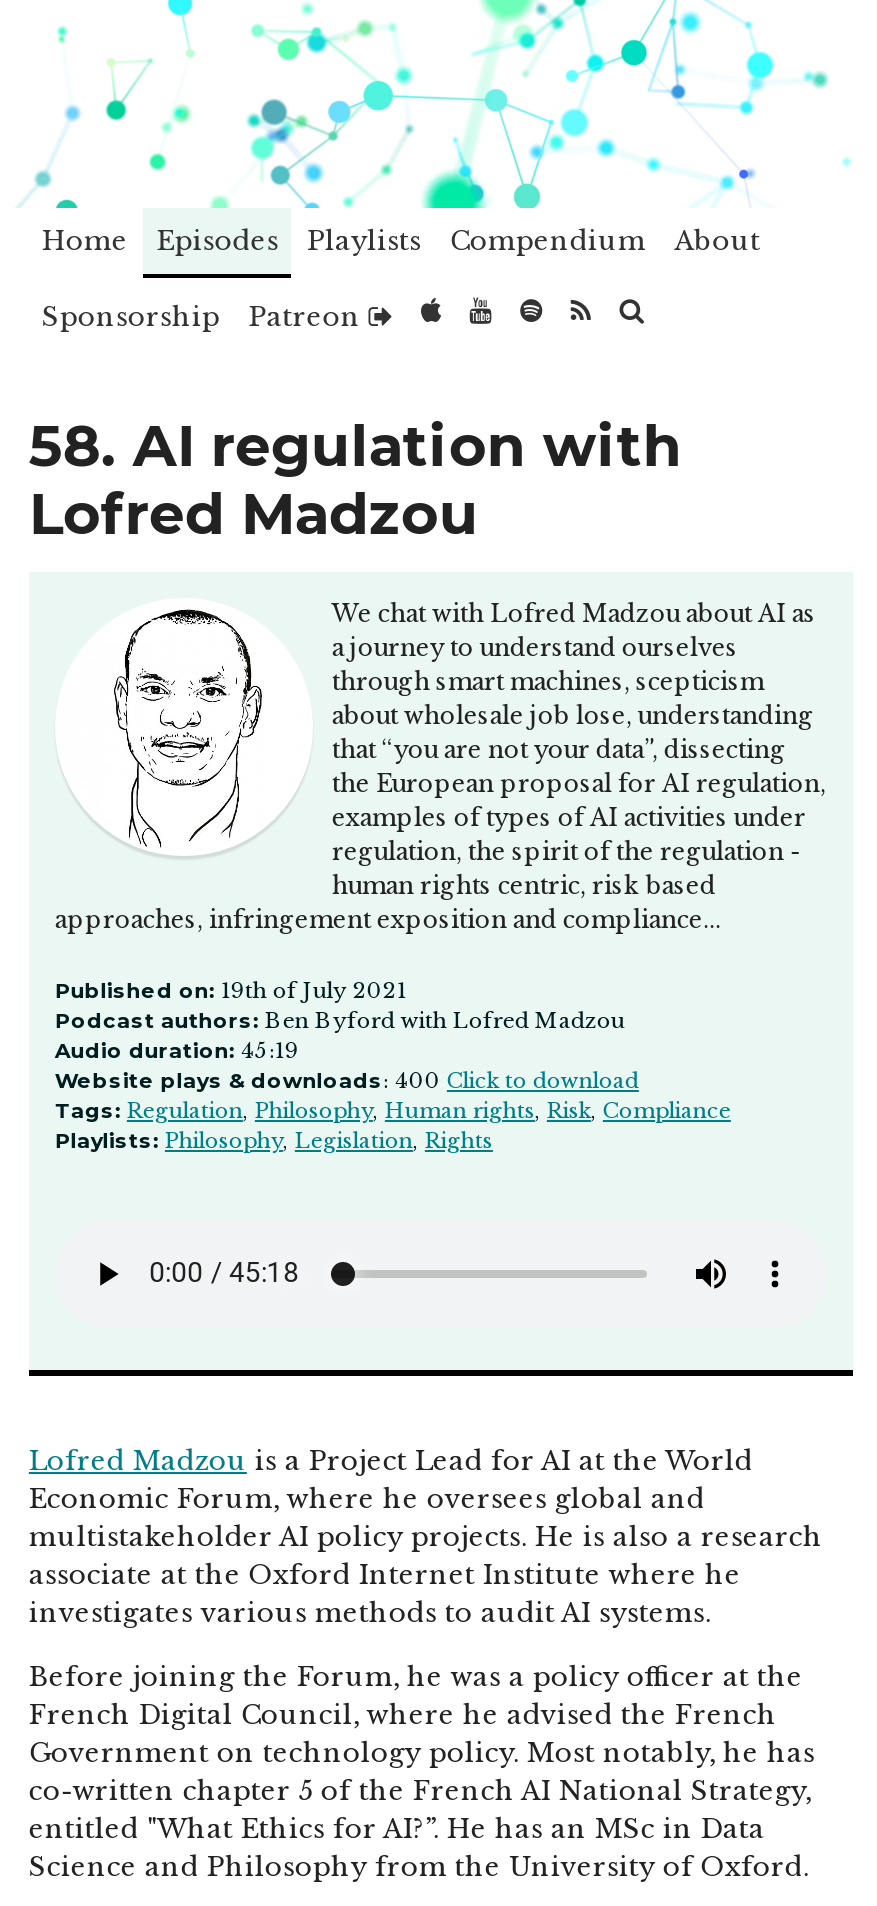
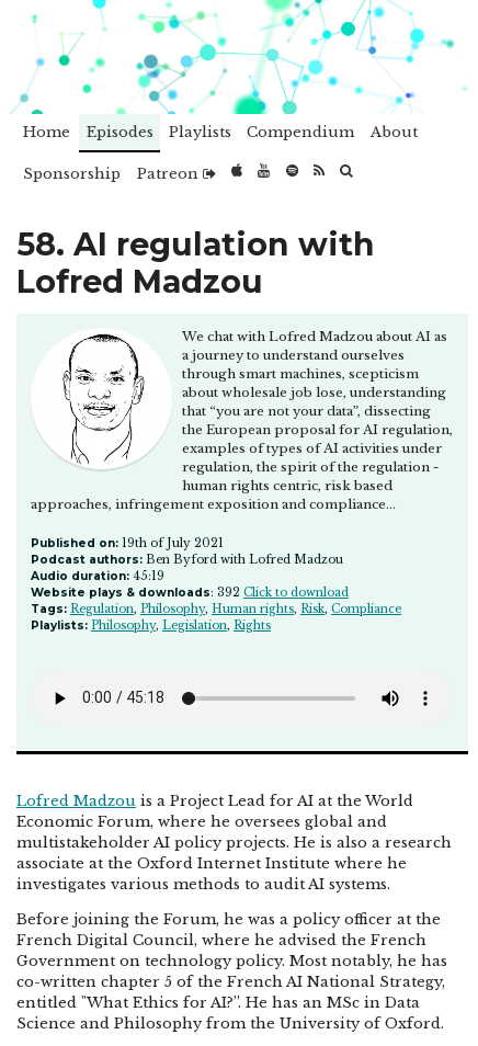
- Website plays & downloads: 400 Click to download
+ Website plays & downloads: 392 Click to download
